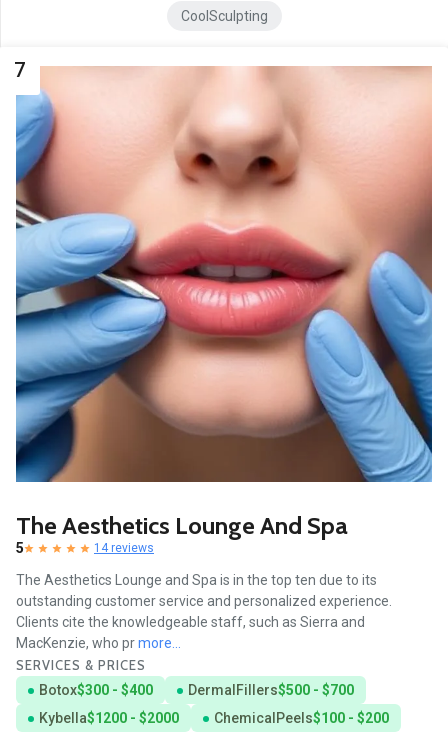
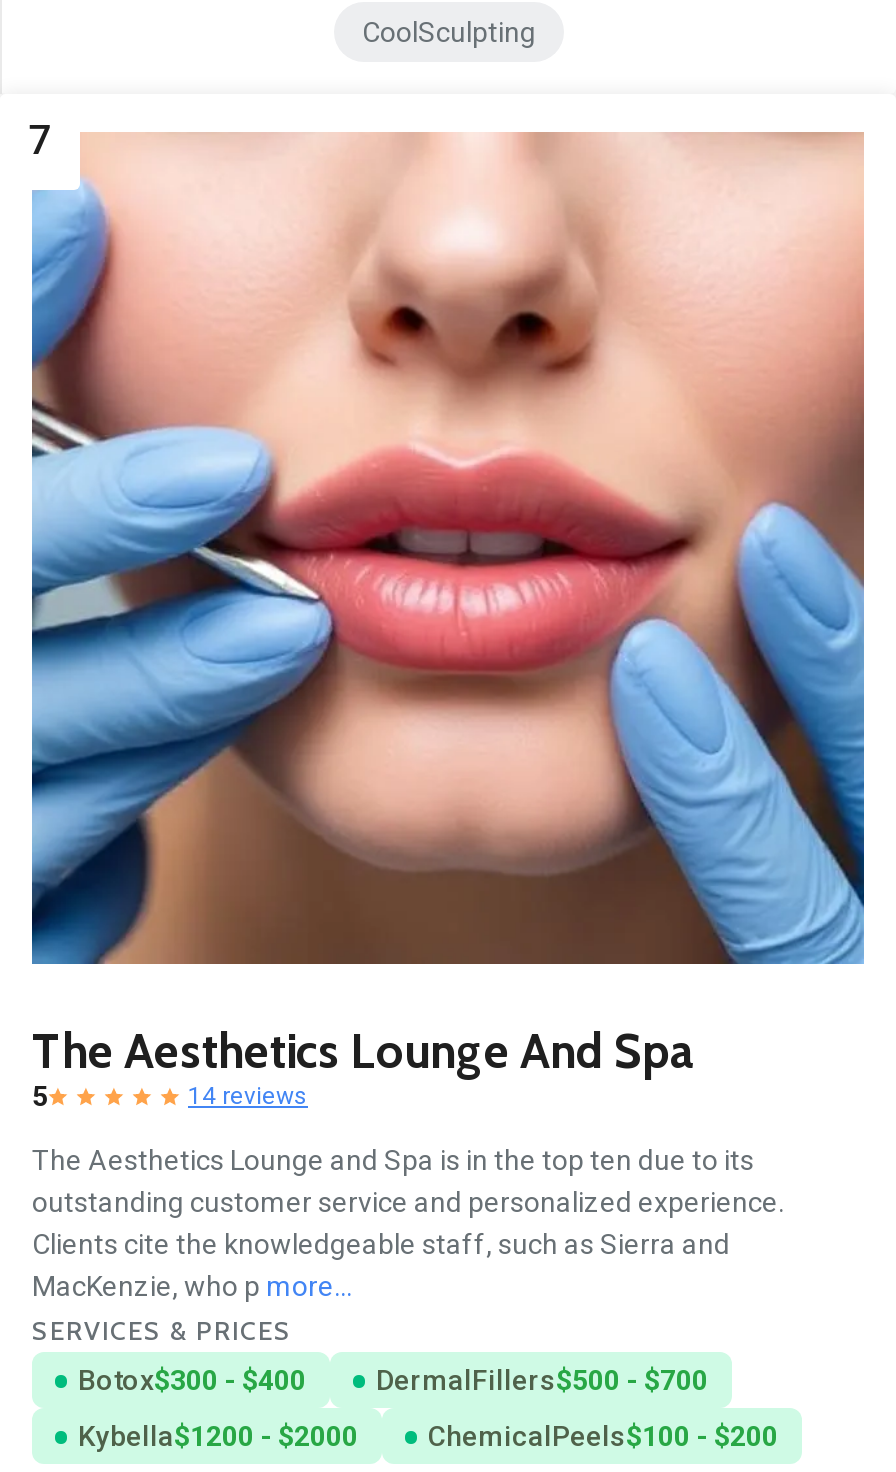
- MacKenzie, who pr more...
+ MacKenzie, who p more...
